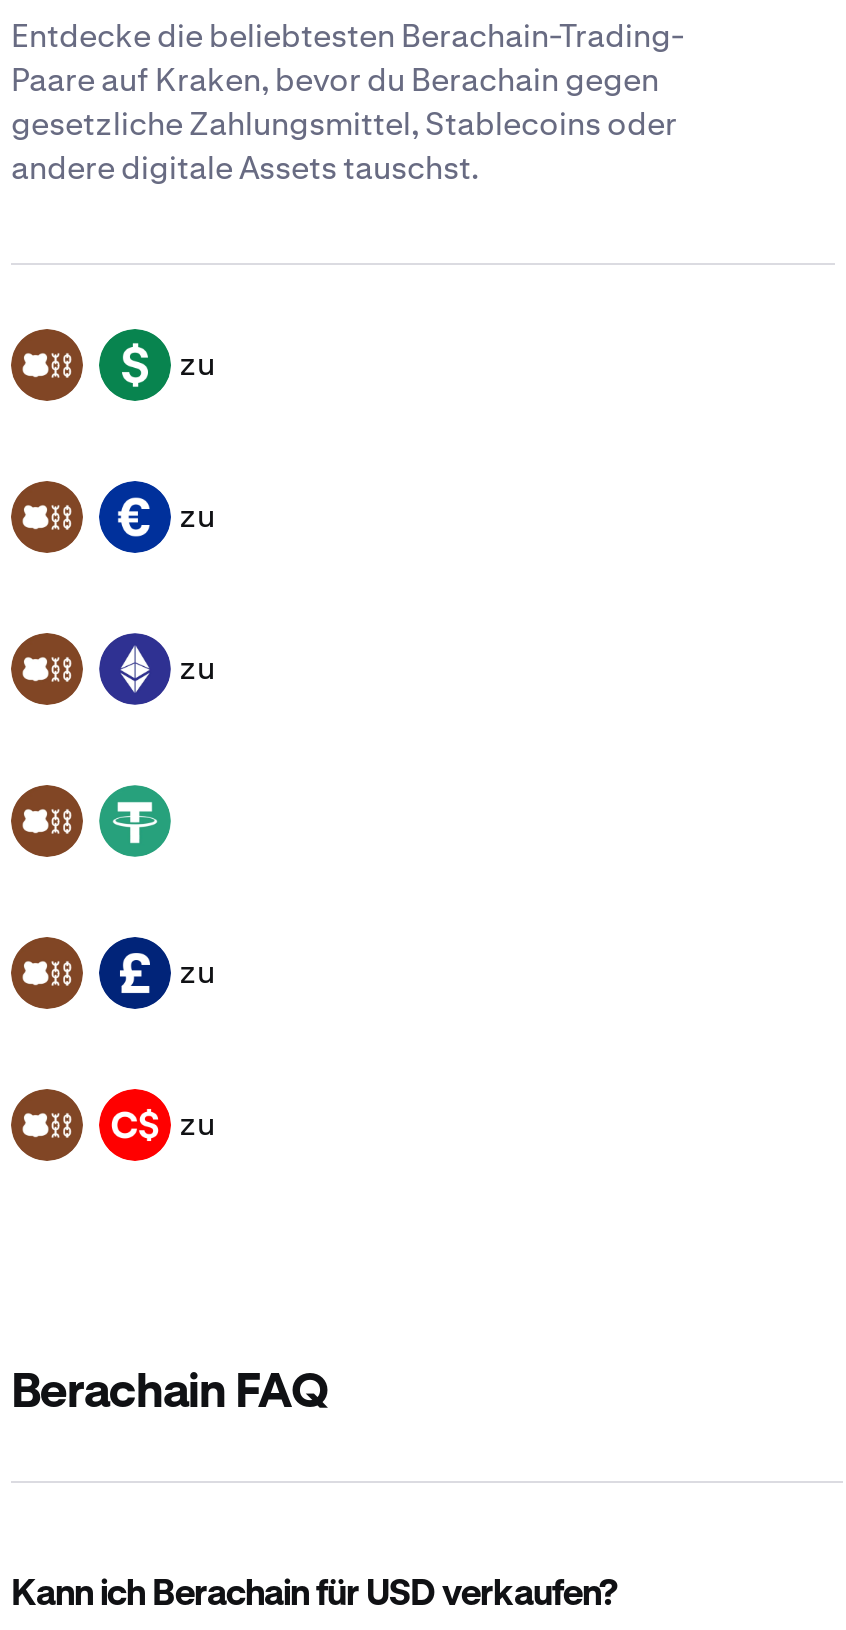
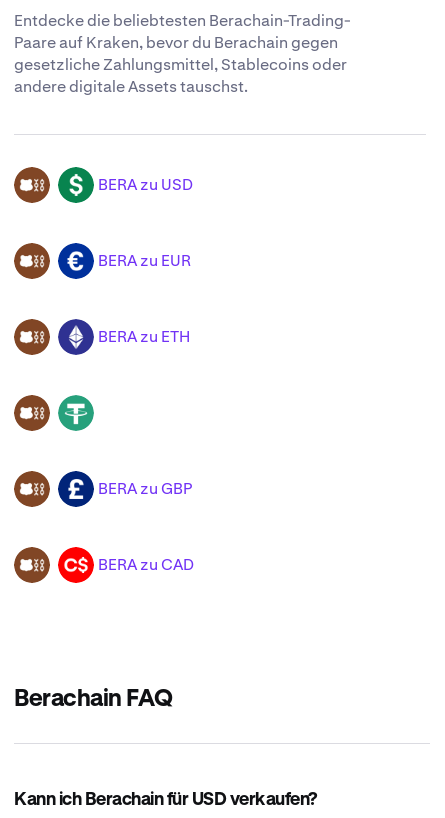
- zu
+ BERA zu USD

- zu
+ BERA zu EUR

- zu
+ BERA zu ETH

- zu
+ BERA zu GBP

- zu
+ BERA zu CAD
